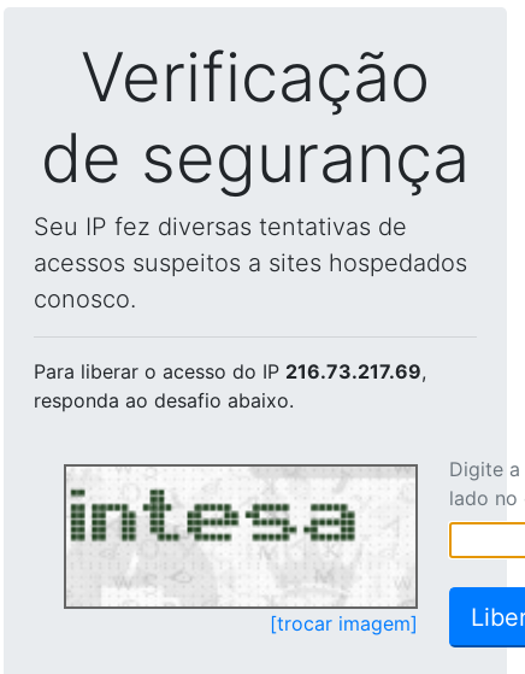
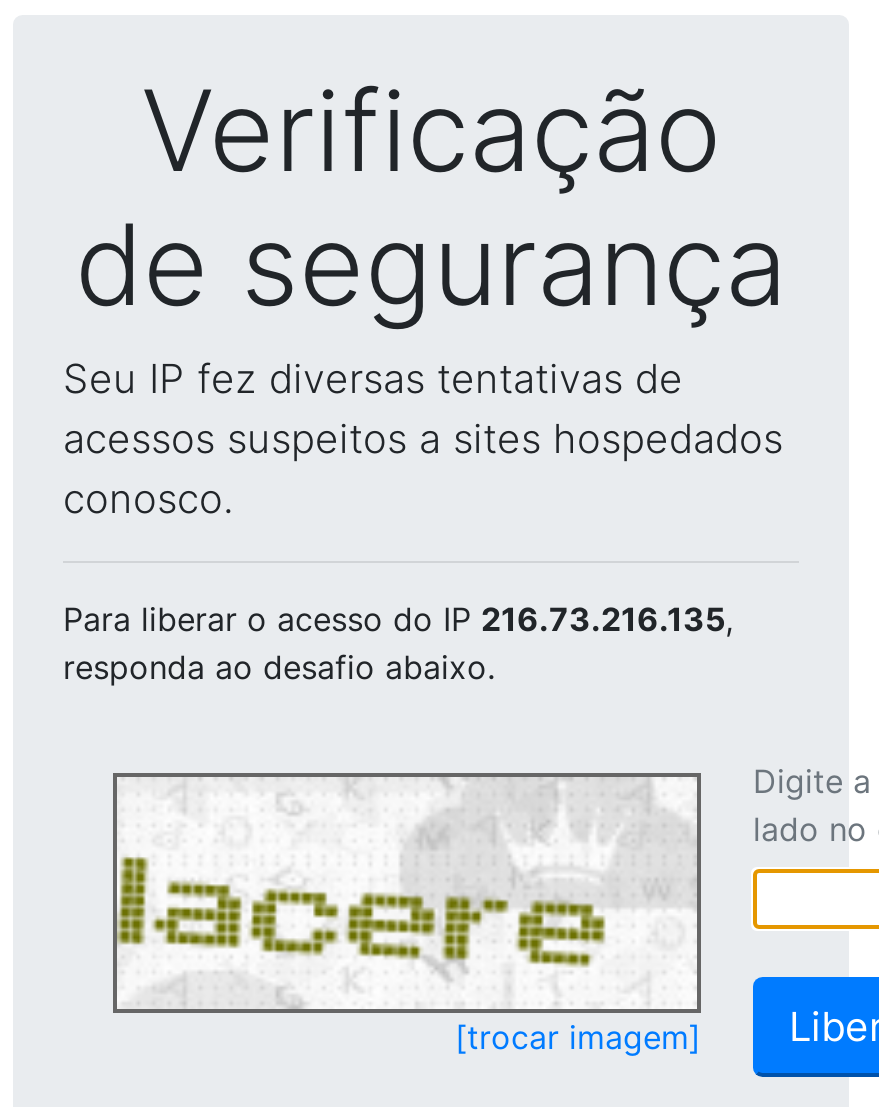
- Para liberar o acesso do IP 216.73.217.69,
+ Para liberar o acesso do IP 216.73.216.135,

- [image]
+ [image]
